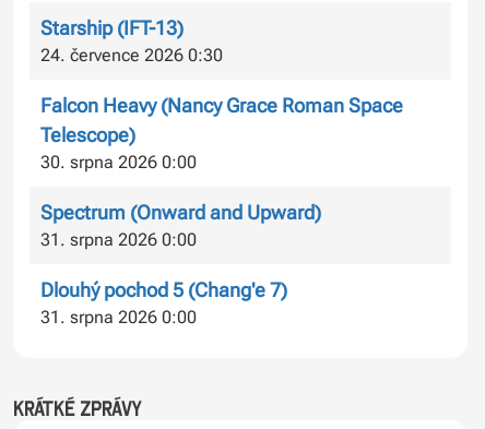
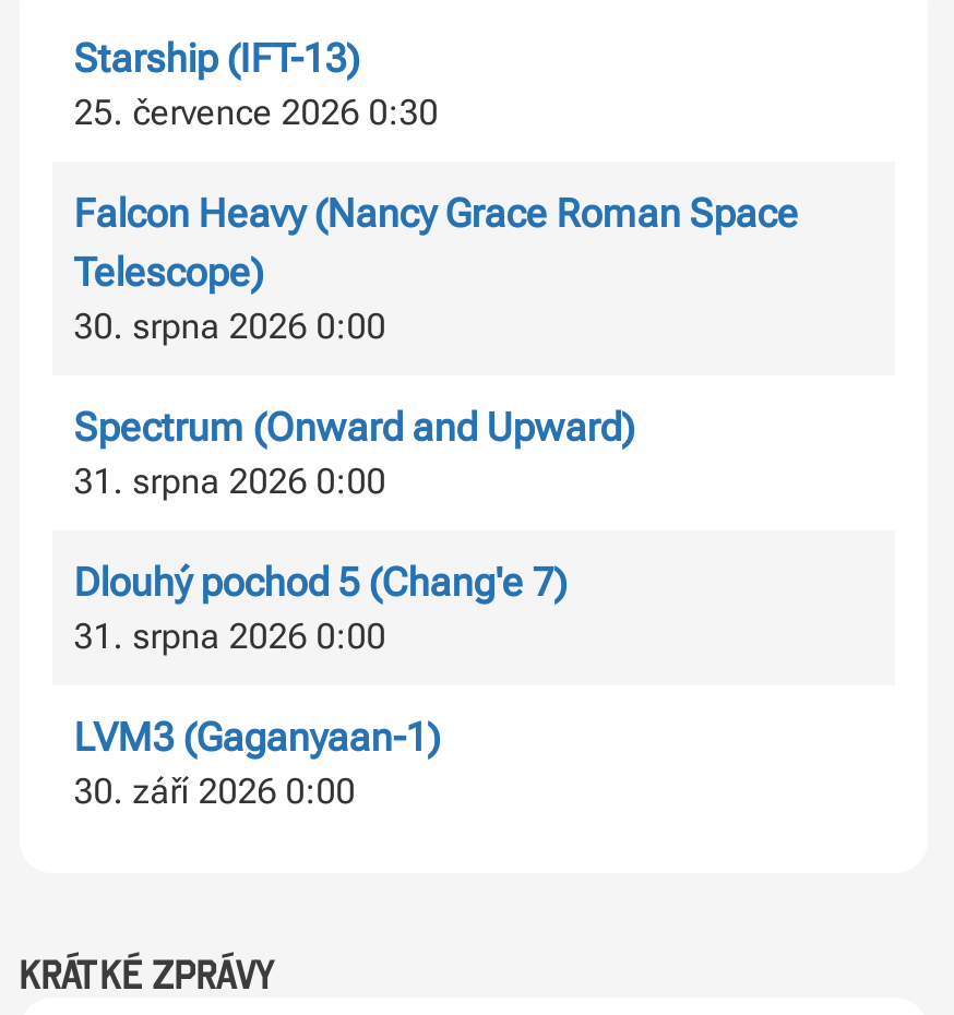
- 24. července 2026 0:30
+ 25. července 2026 0:30

+ LVM3 (Gaganyaan-1)
+ 30. září 2026 0:00
